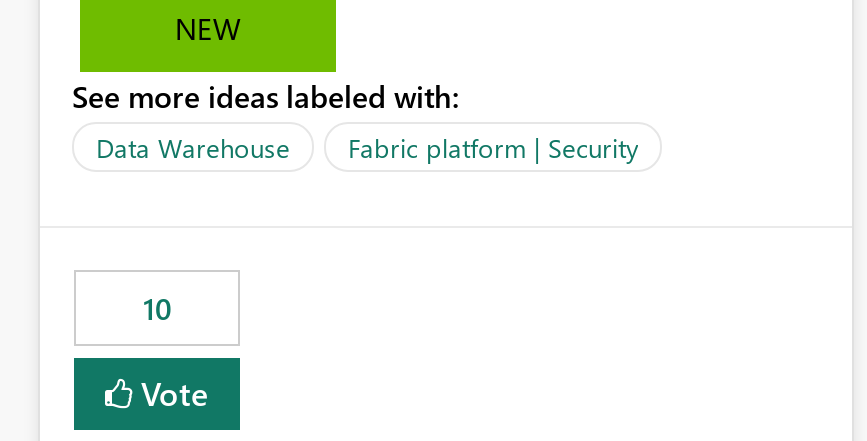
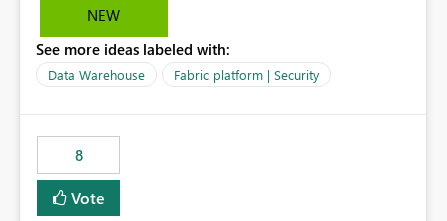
- 10
+ 8
